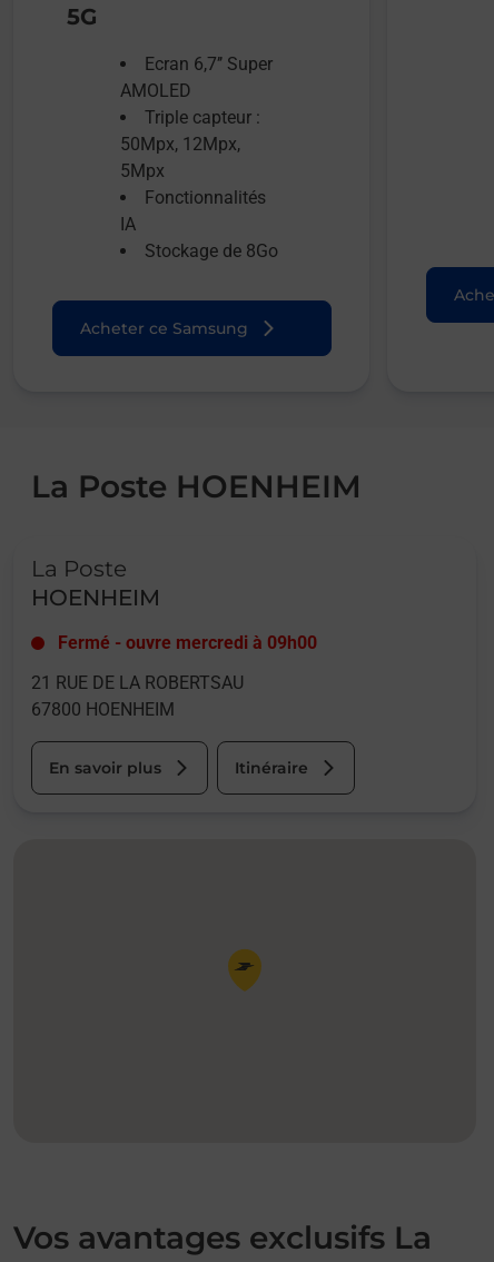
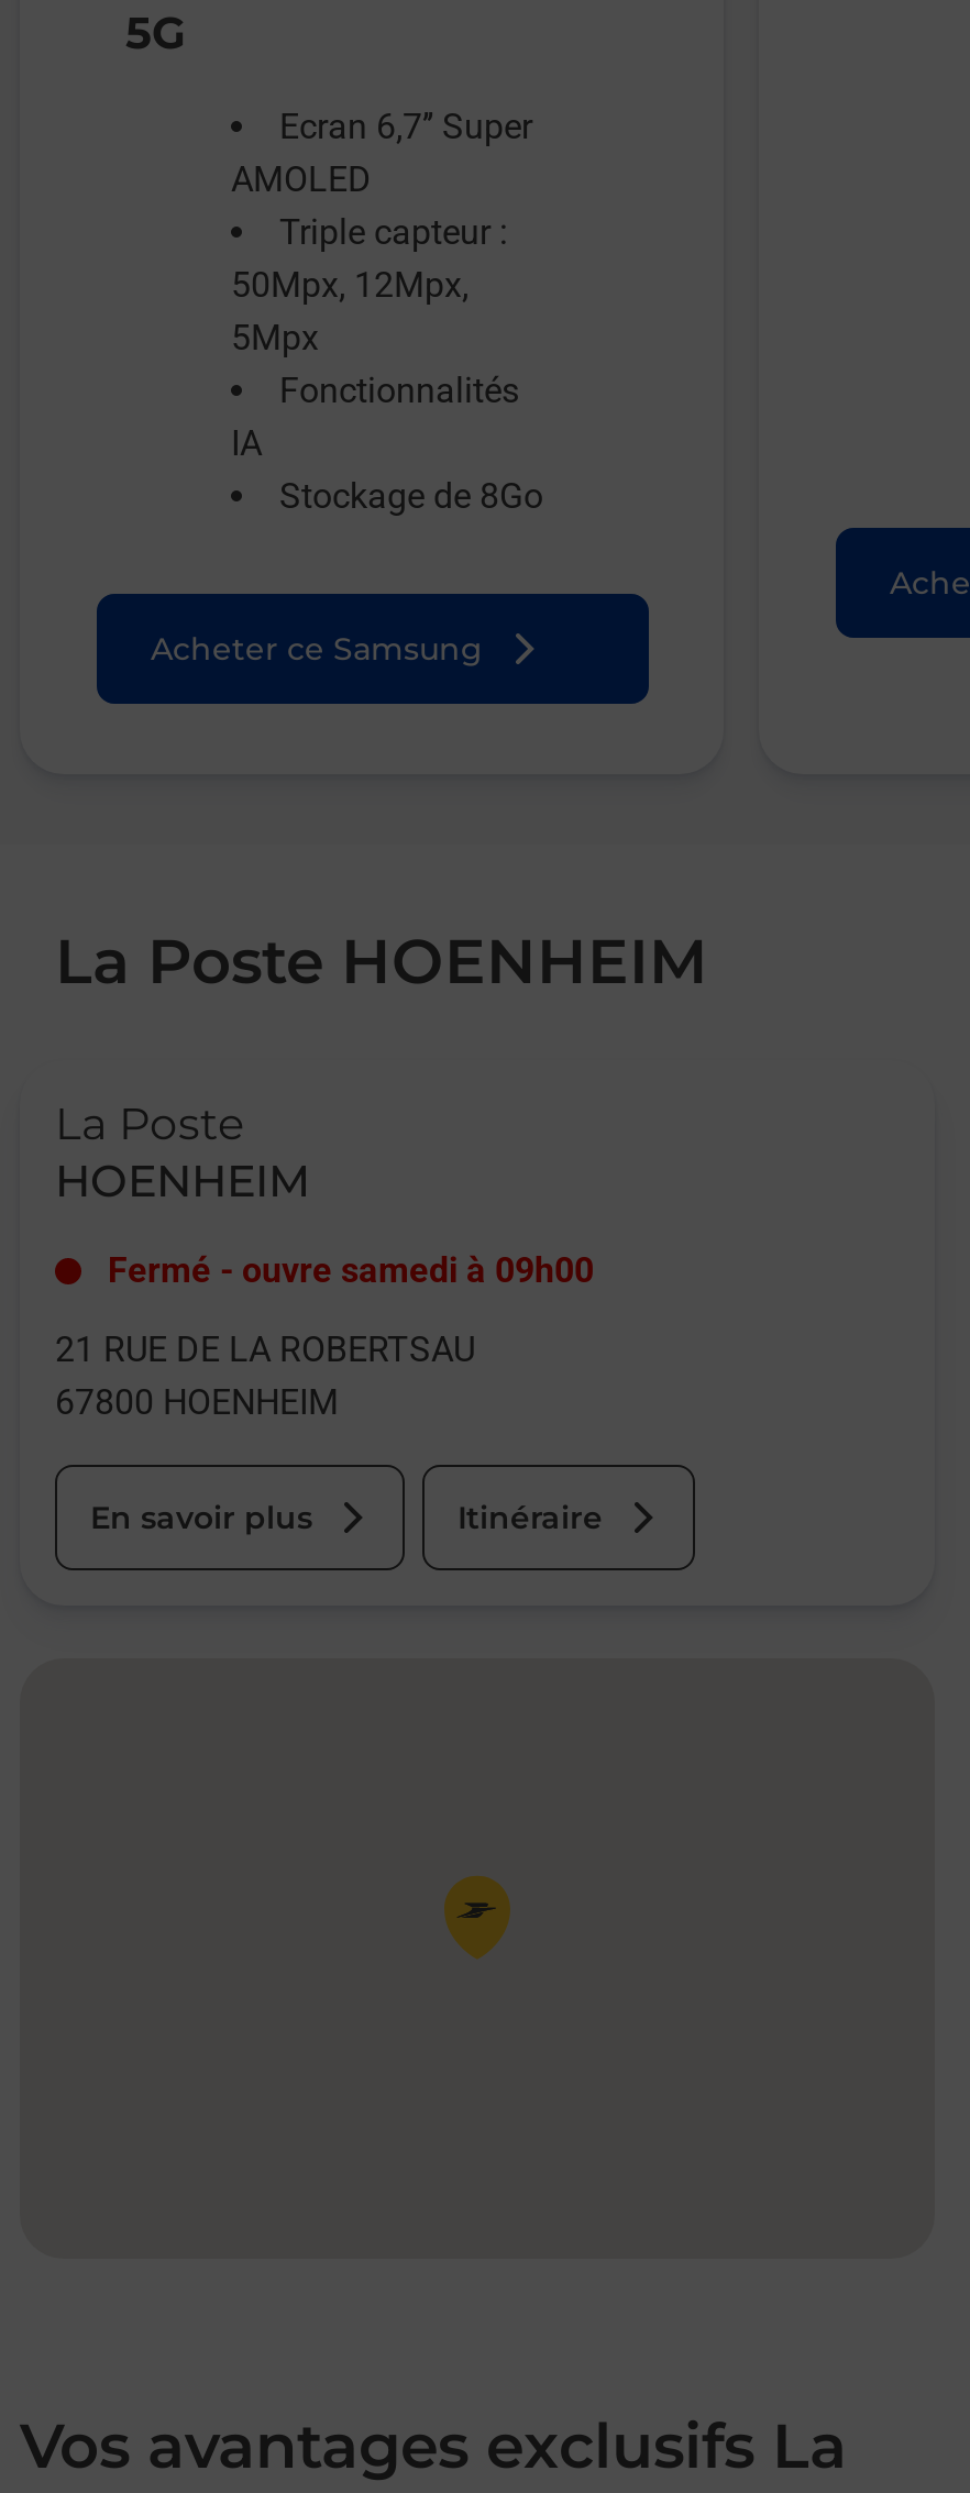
- Fermé - ouvre mercredi à 09h00
+ Fermé - ouvre samedi à 09h00
